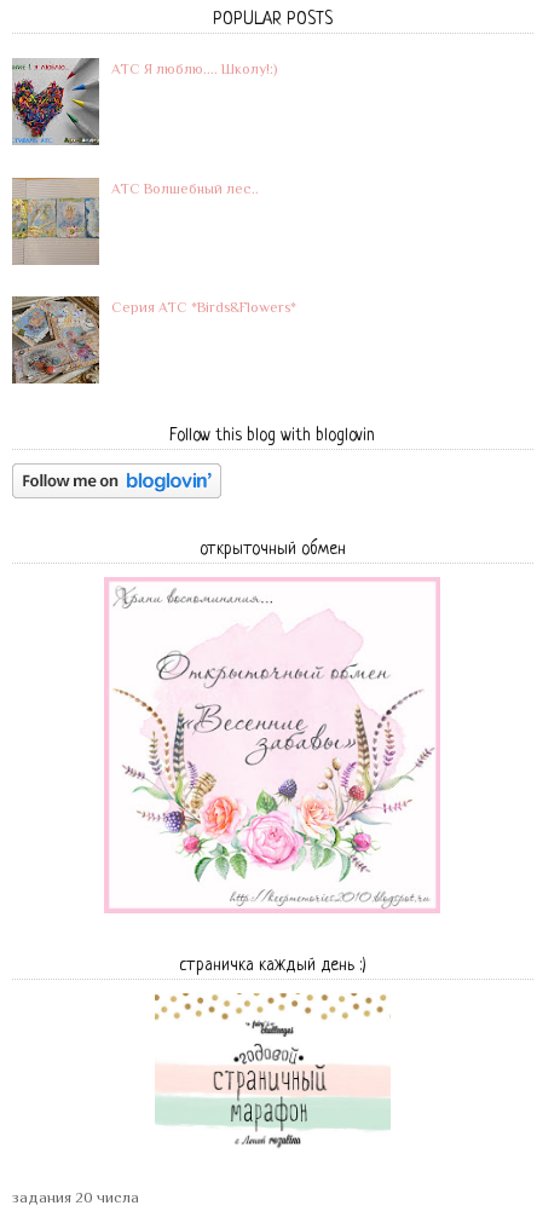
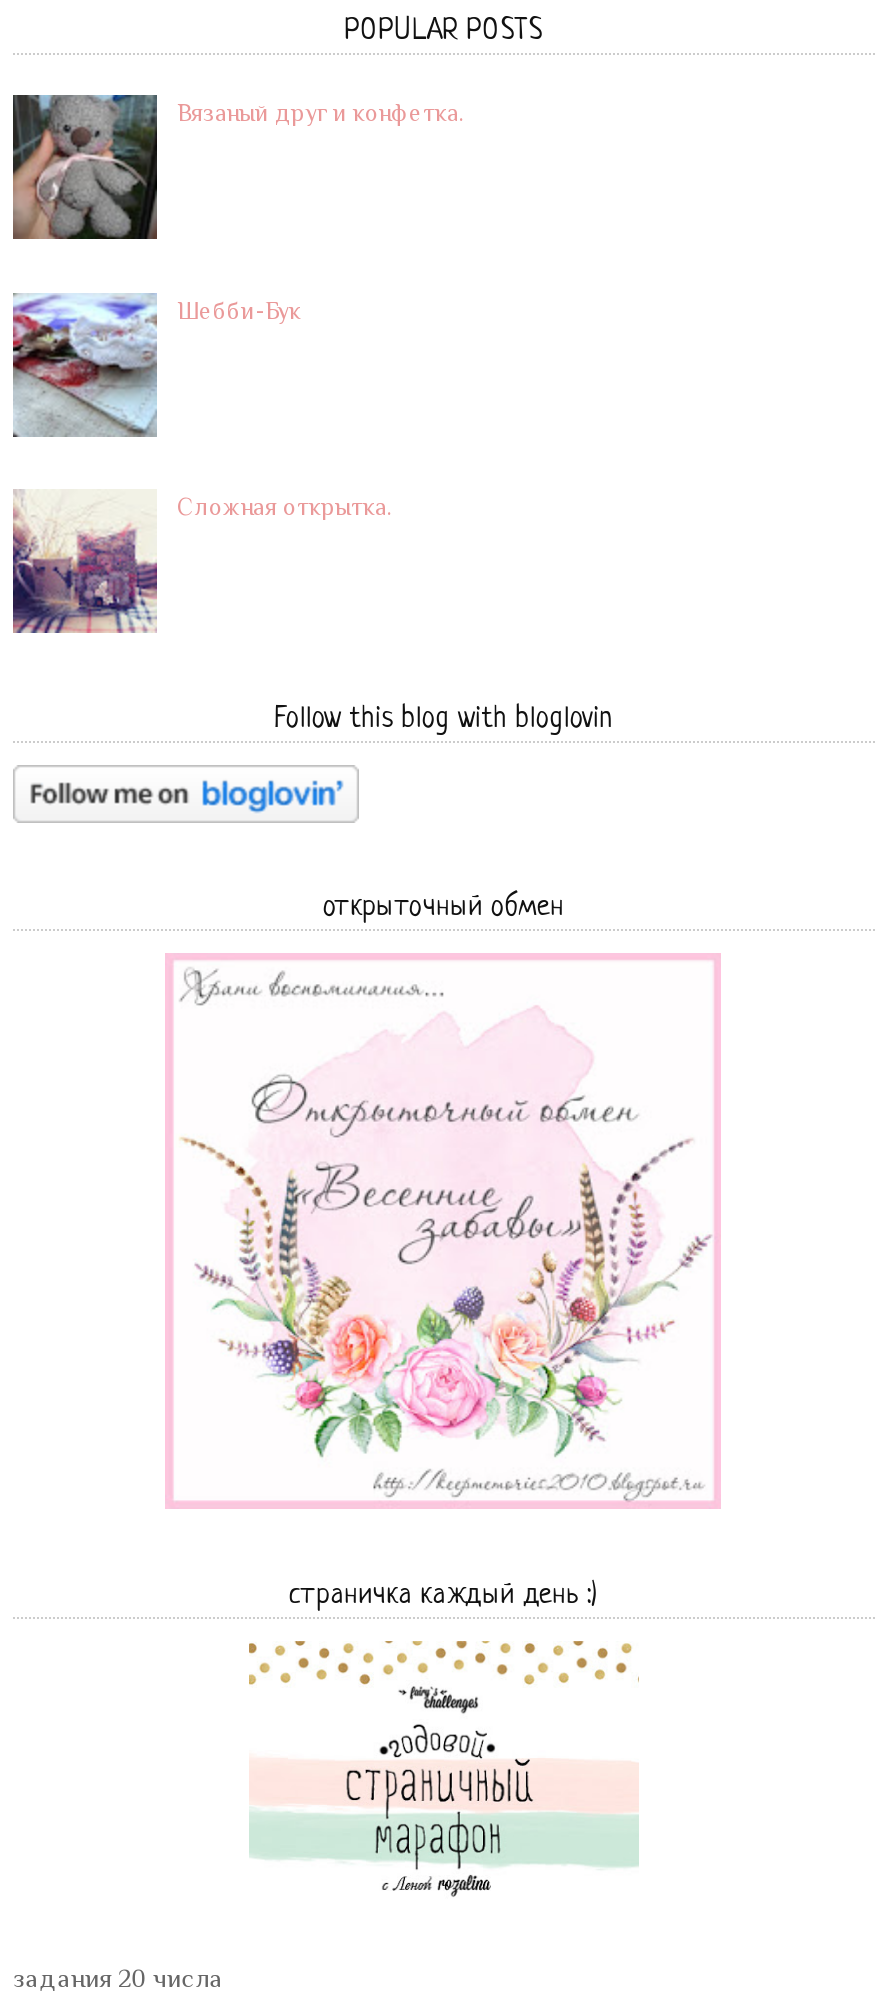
- [image]
- АТС Я люблю.... Школу!:)
+ [image]
+ Вязаный друг и конфетка.

- [image]
- АТС Волшебный лес..
+ [image]
+ Шебби-Бук

- [image]
- Серия АТС *Birds&Flowers*
+ [image]
+ Сложная открытка.
